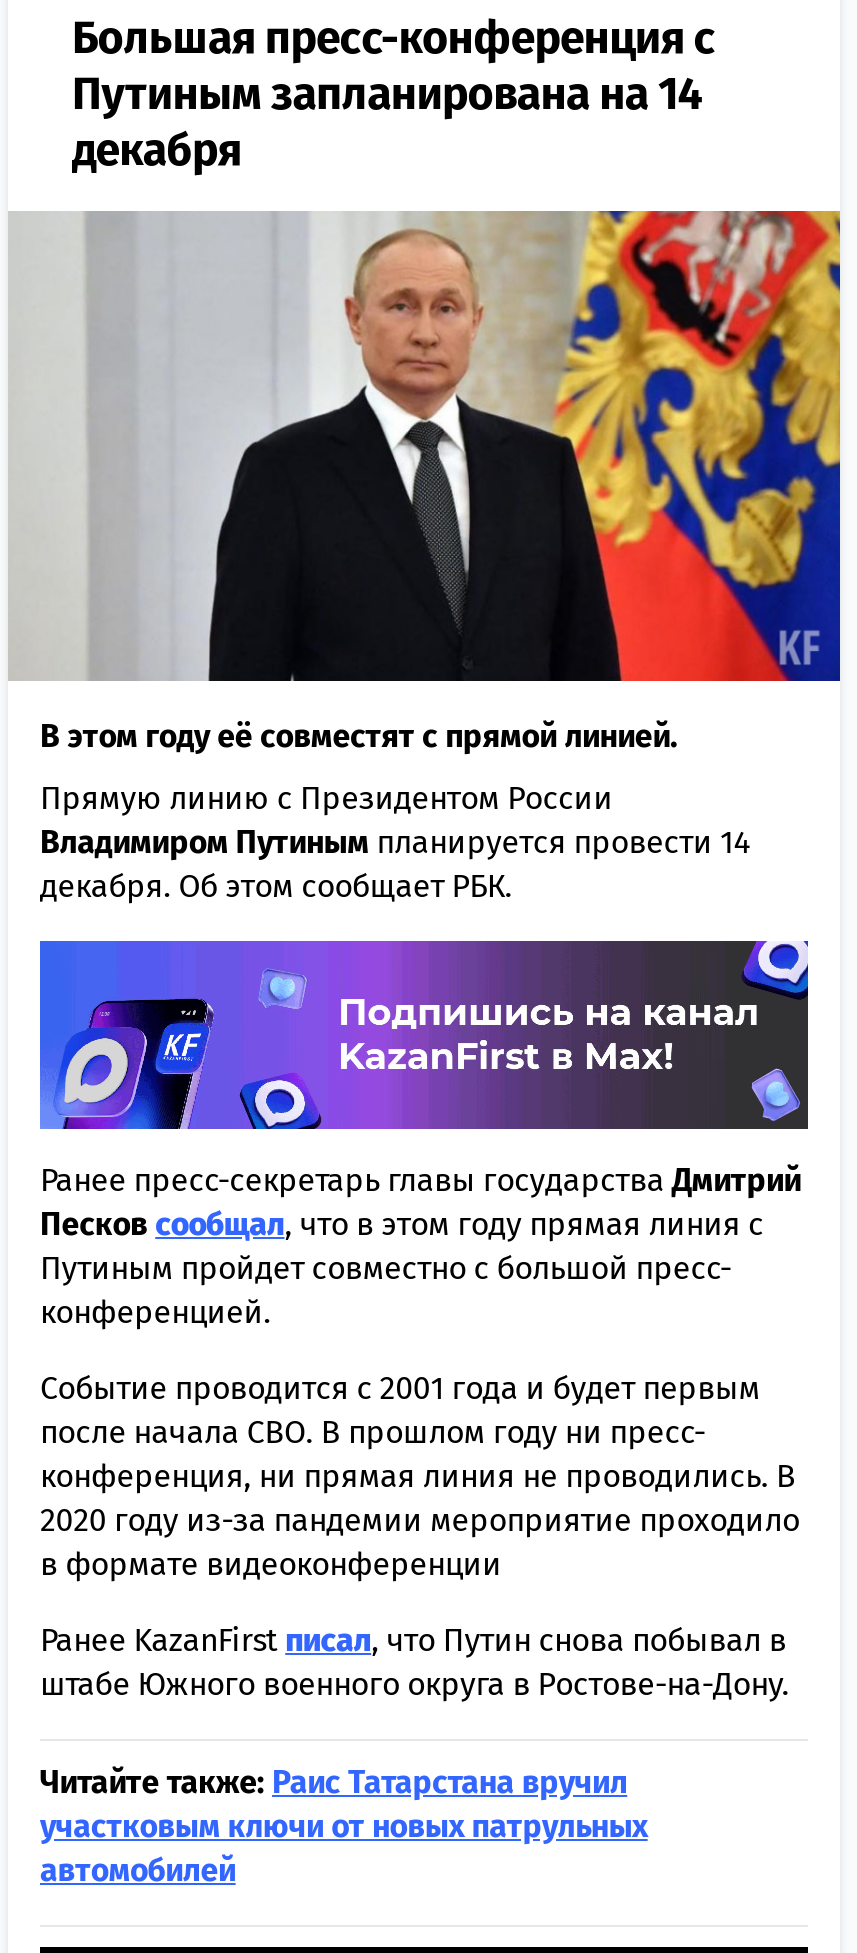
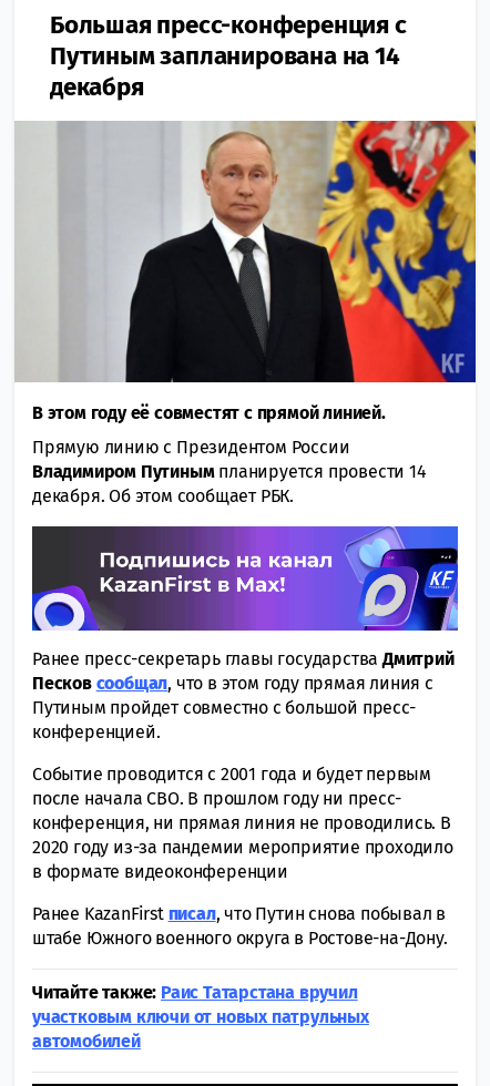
- [image]
+ [image]
